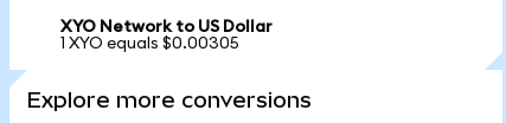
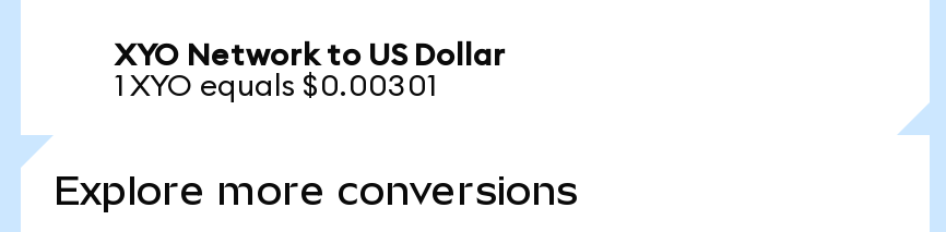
- 1 XYO equals $0.00305
+ 1 XYO equals $0.00301
